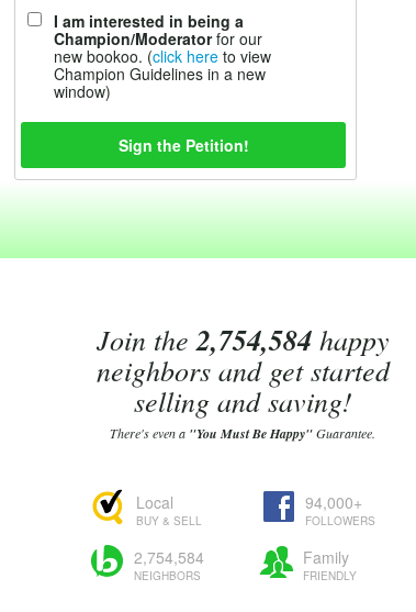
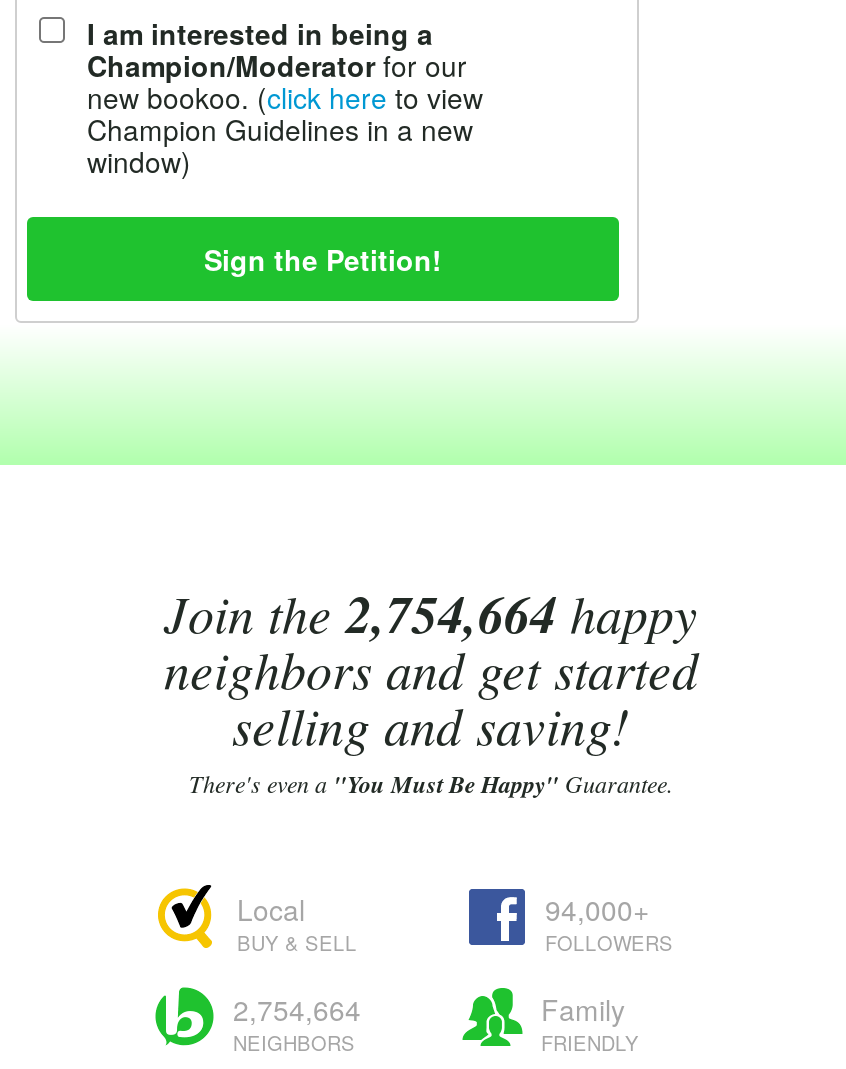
- Join the 2,754,584 happy
+ Join the 2,754,664 happy

- 2,754,584
+ 2,754,664
